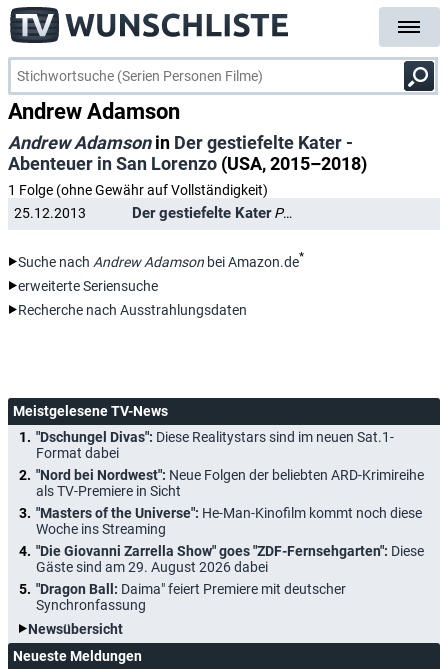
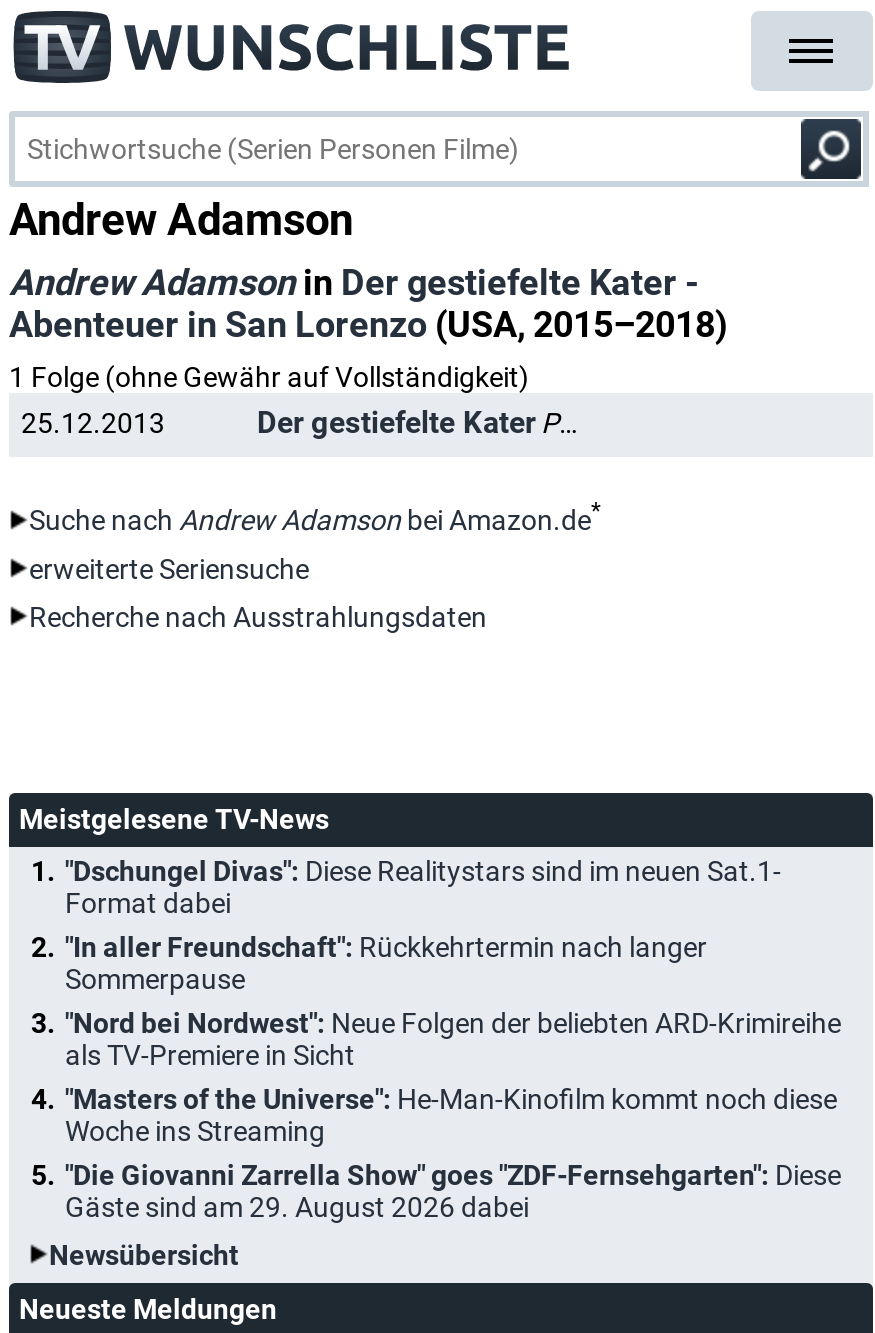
+ "In aller Freundschaft": Rückkehrtermin nach langer
+ Sommerpause

moved down: "Nord bei Nordwest": Neue Folgen der beliebten ARD-Krimireihe | als TV-Premiere in Sicht | "Masters of the Universe": He-Man-Kinofilm kommt noch diese | Woche ins Streaming | "Die Giovanni Zarrella Show" goes "ZDF-Fernsehgarten": Diese | Gäste sind am 29. August 2026 dabei

- "Dragon Ball: Daima" feiert Premiere mit deutscher
- Synchronfassung
